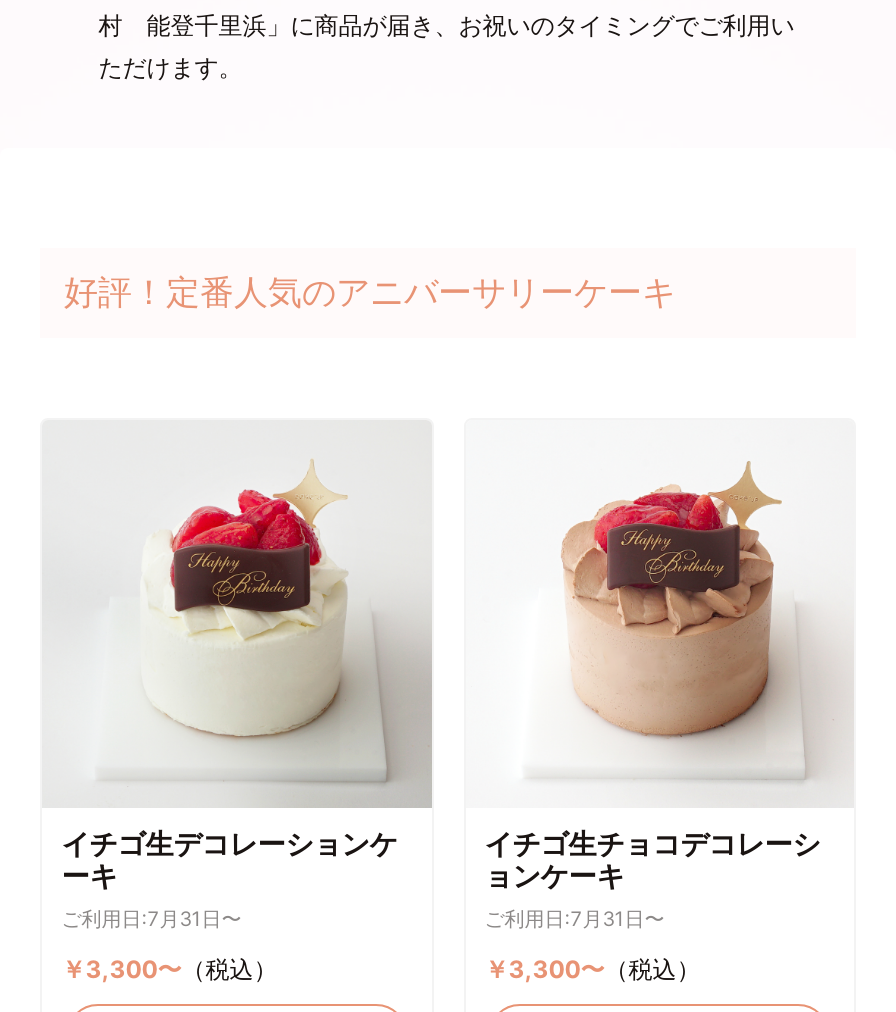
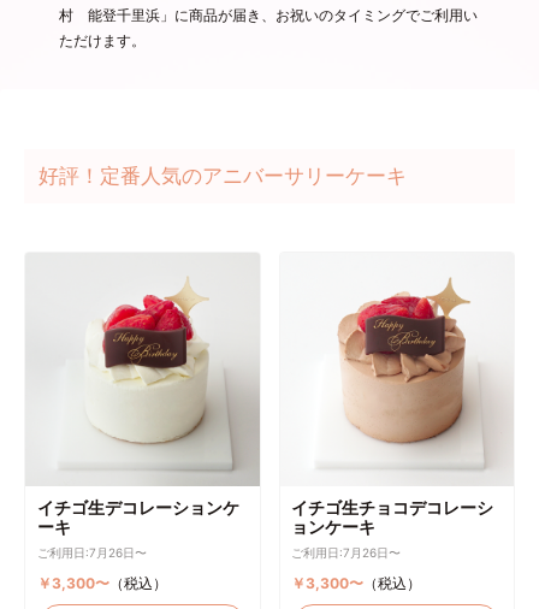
- ご利用日:7月31日〜
+ ご利用日:7月26日〜

- ご利用日:7月31日〜
+ ご利用日:7月26日〜
